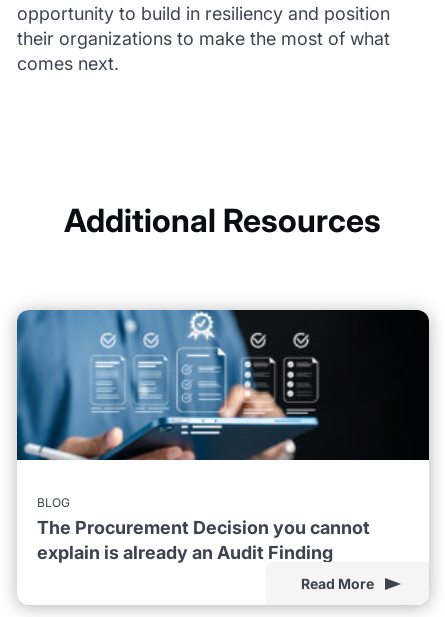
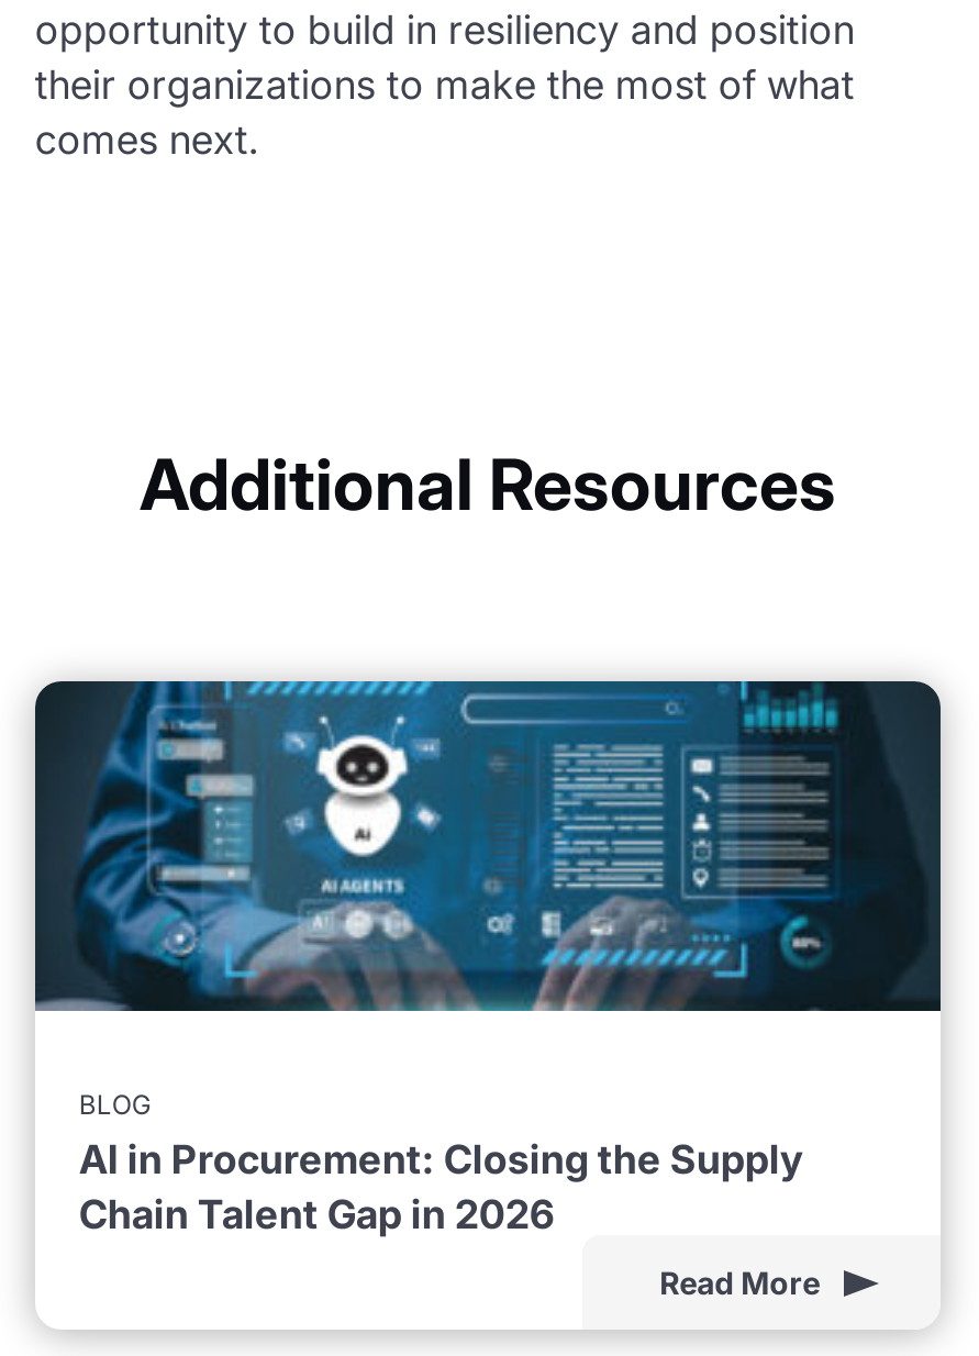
- [image]
+ [image]

- The Procurement Decision you cannot
- explain is already an Audit Finding
+ AI in Procurement: Closing the Supply
+ Chain Talent Gap in 2026
